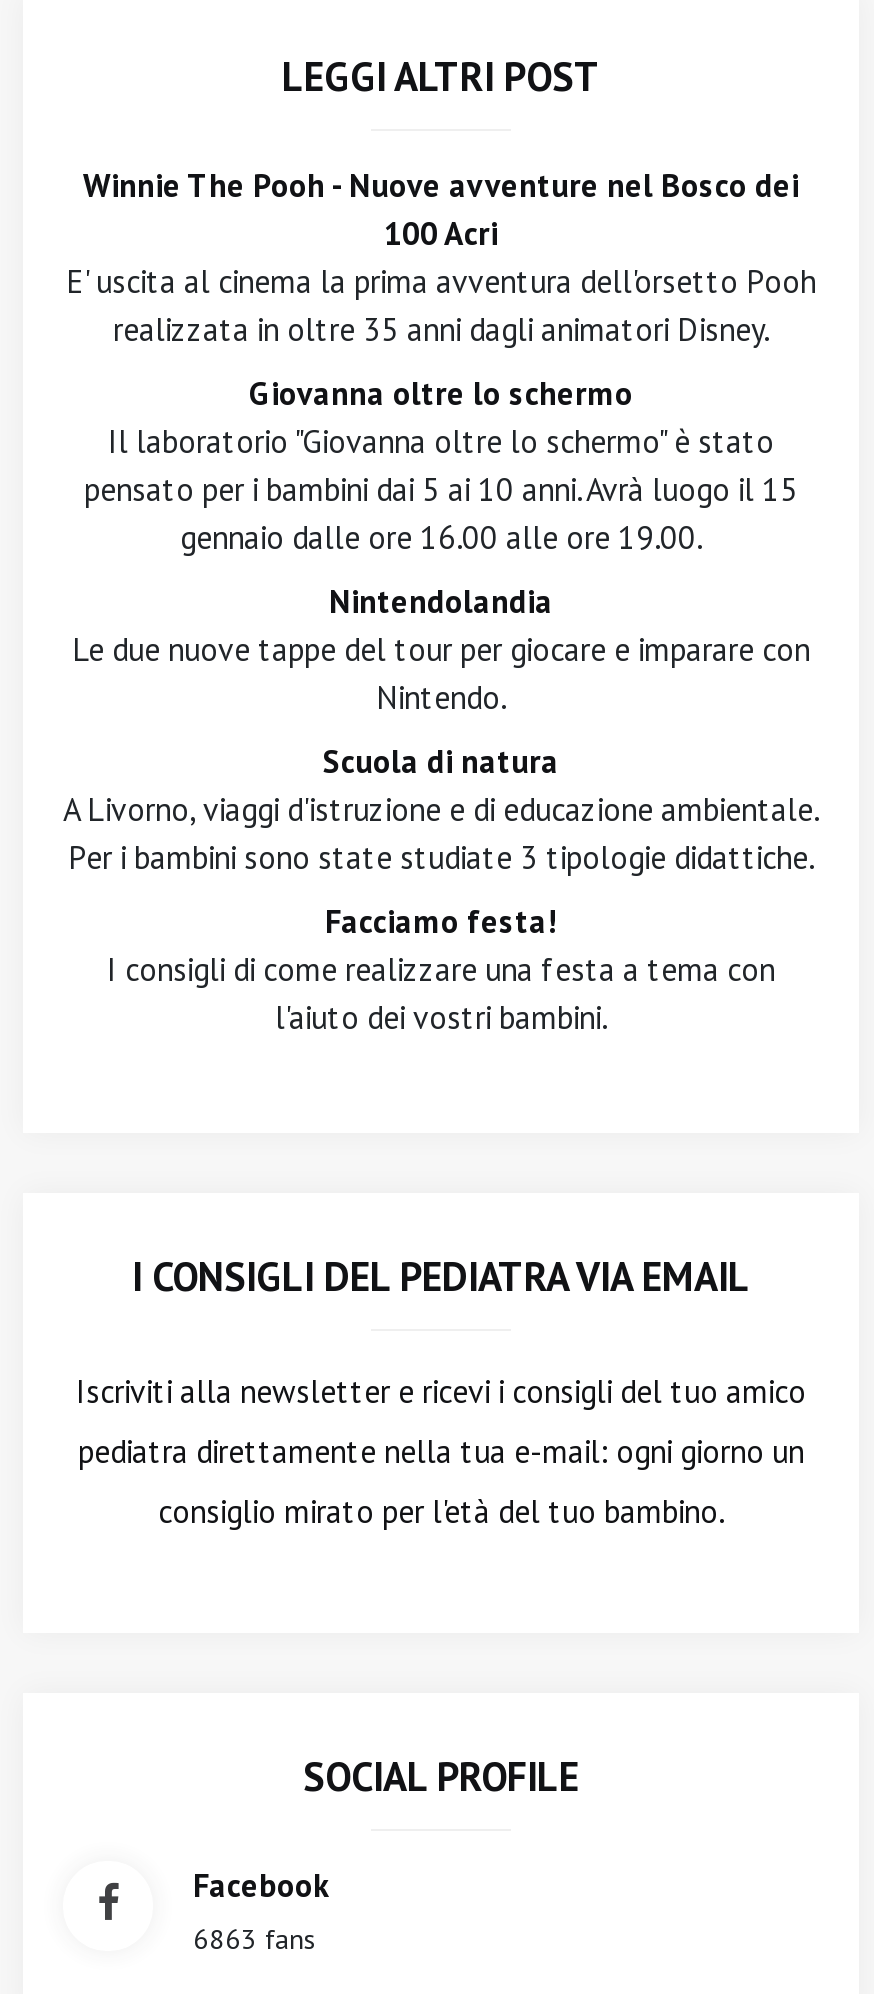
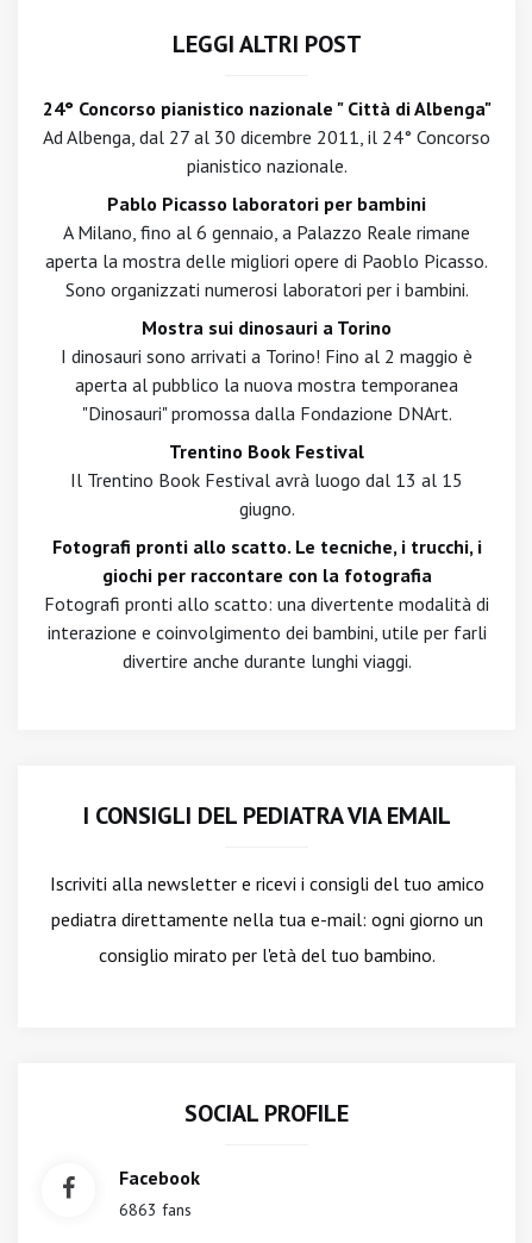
- Winnie The Pooh - Nuove avventure nel Bosco dei
- 100 Acri
- E' uscita al cinema la prima avventura dell'orsetto Pooh
- realizzata in oltre 35 anni dagli animatori Disney.
+ 24° Concorso pianistico nazionale " Città di Albenga"
+ Ad Albenga, dal 27 al 30 dicembre 2011, il 24° Concorso
+ pianistico nazionale.

- Giovanna oltre lo schermo
- Il laboratorio "Giovanna oltre lo schermo" è stato
- pensato per i bambini dai 5 ai 10 anni. Avrà luogo il 15
- gennaio dalle ore 16.00 alle ore 19.00.
+ Pablo Picasso laboratori per bambini
+ A Milano, fino al 6 gennaio, a Palazzo Reale rimane
+ aperta la mostra delle migliori opere di Paoblo Picasso.
+ Sono organizzati numerosi laboratori per i bambini.

- Nintendolandia
- Le due nuove tappe del tour per giocare e imparare con
- Nintendo.
+ Mostra sui dinosauri a Torino
+ I dinosauri sono arrivati a Torino! Fino al 2 maggio è
+ aperta al pubblico la nuova mostra temporanea
+ "Dinosauri" promossa dalla Fondazione DNArt.

- Scuola di natura
- A Livorno, viaggi d'istruzione e di educazione ambientale.
- Per i bambini sono state studiate 3 tipologie didattiche.
+ Trentino Book Festival
+ Il Trentino Book Festival avrà luogo dal 13 al 15
+ giugno.

- Facciamo festa!
- I consigli di come realizzare una festa a tema con
- l'aiuto dei vostri bambini.
+ Fotografi pronti allo scatto. Le tecniche, i trucchi, i
+ giochi per raccontare con la fotografia
+ Fotografi pronti allo scatto: una divertente modalità di
+ interazione e coinvolgimento dei bambini, utile per farli
+ divertire anche durante lunghi viaggi.
